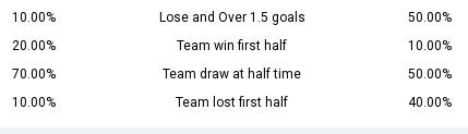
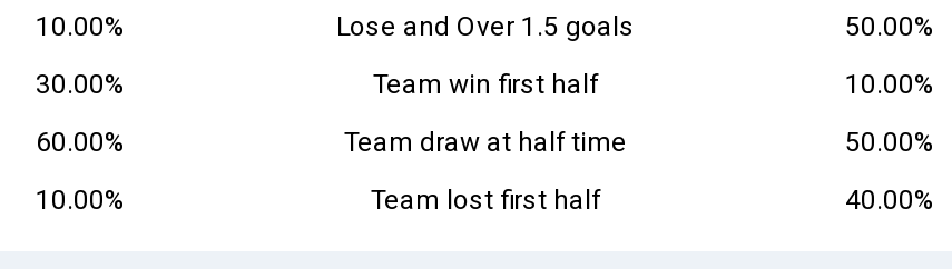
- 20.00%
+ 30.00%

- 70.00%
+ 60.00%
